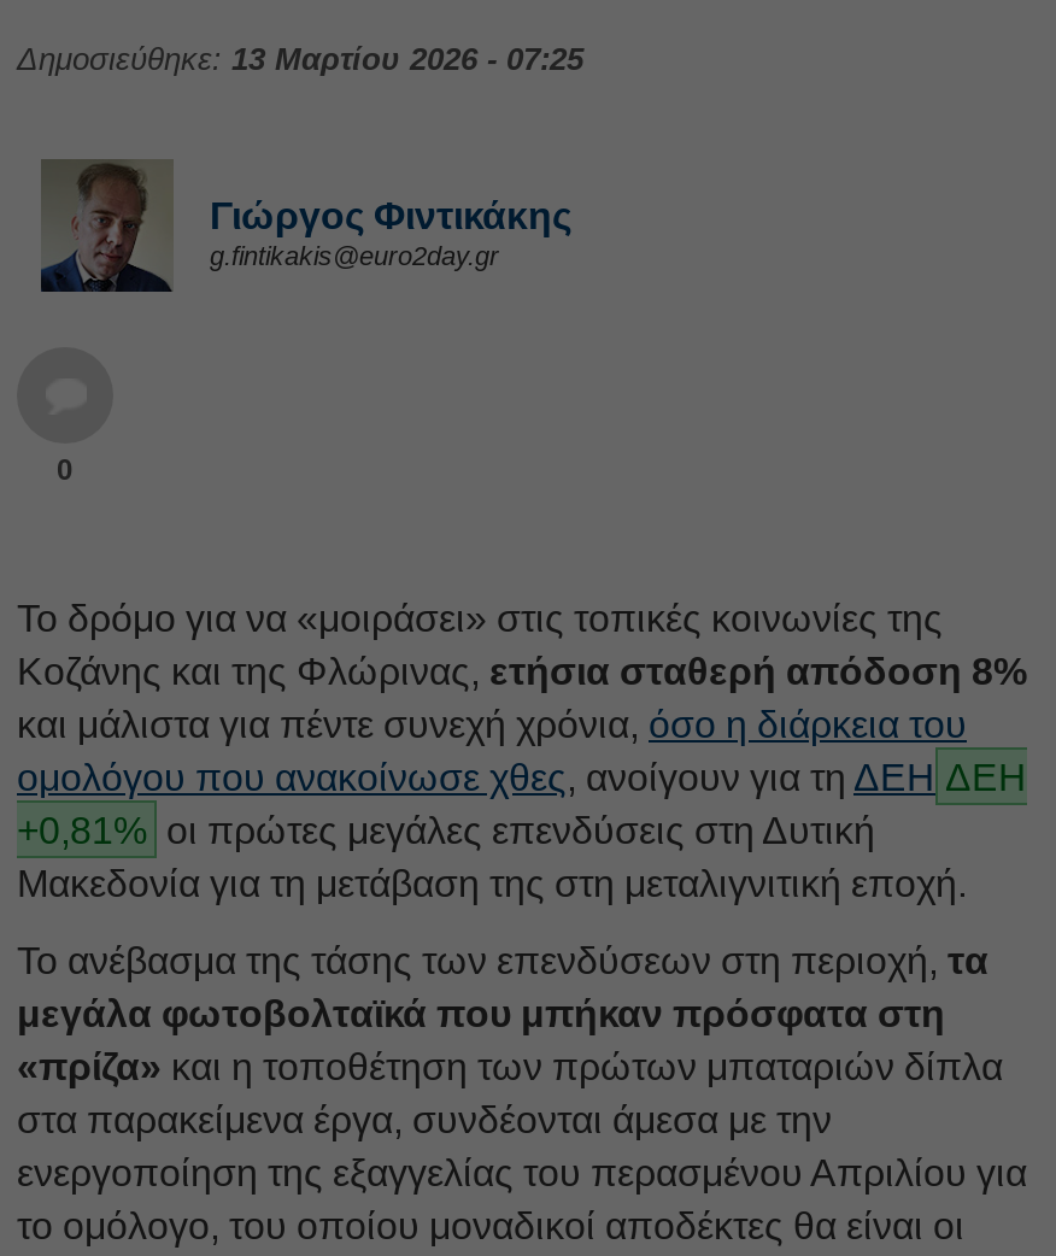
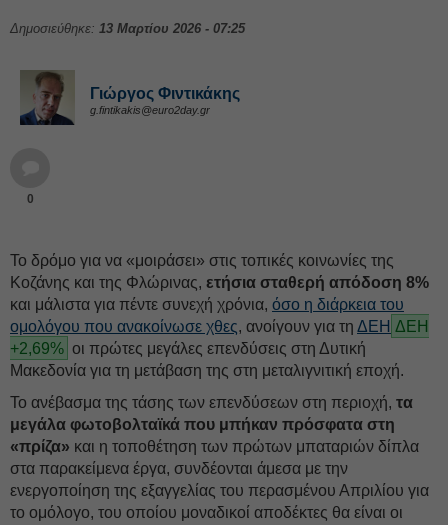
- +0,81% οι πρώτες μεγάλες επενδύσεις στη Δυτική
+ +2,69% οι πρώτες μεγάλες επενδύσεις στη Δυτική
